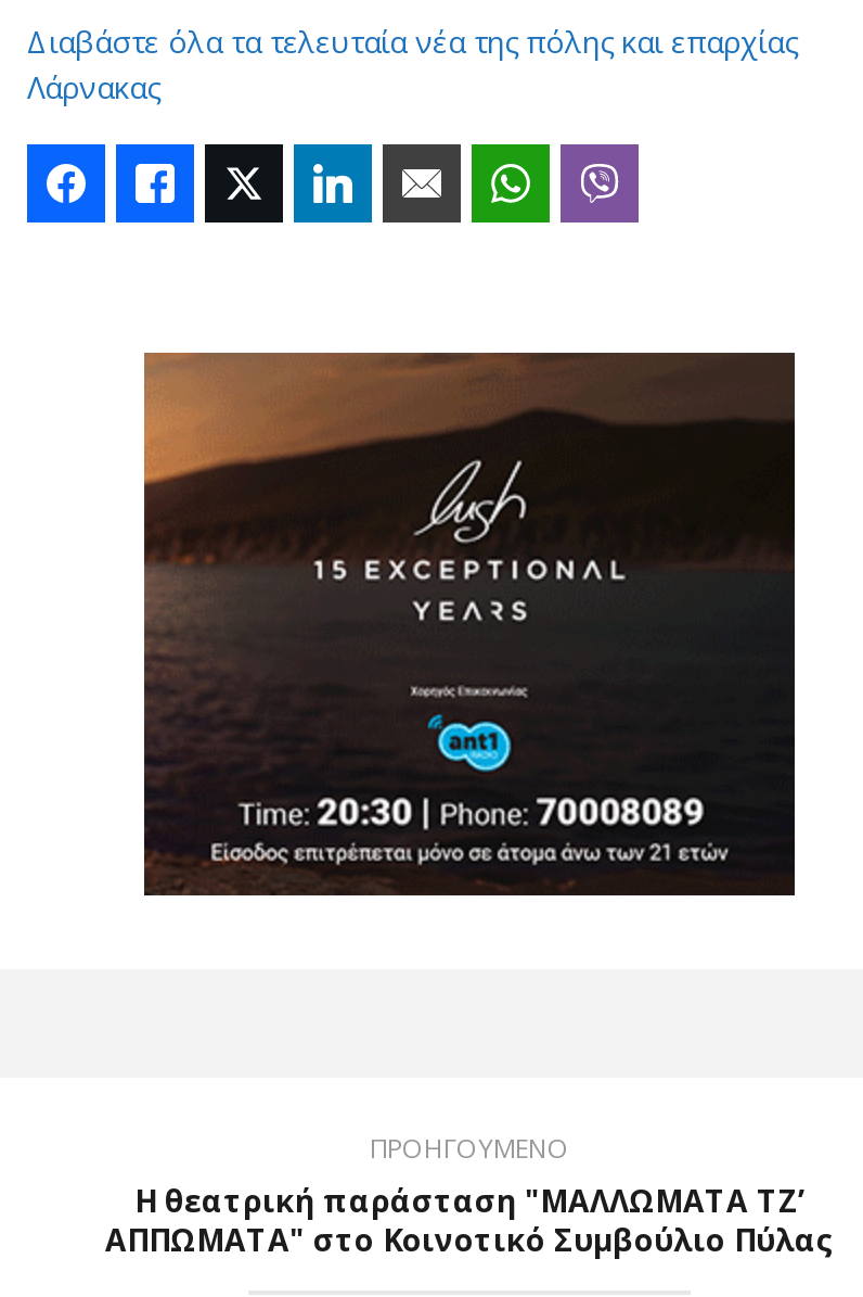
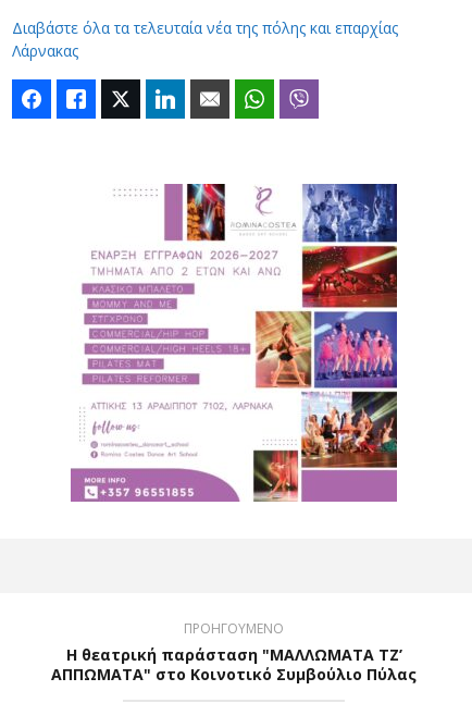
- [image]
+ [image]
